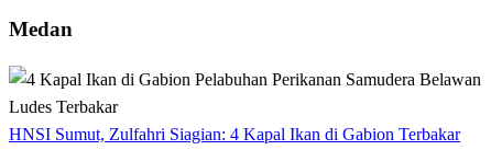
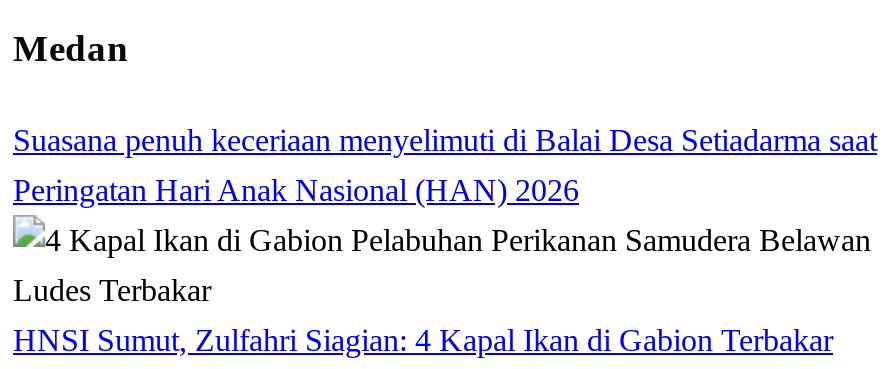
+ Suasana penuh keceriaan menyelimuti di Balai Desa Setiadarma saat
+ Peringatan Hari Anak Nasional (HAN) 2026
